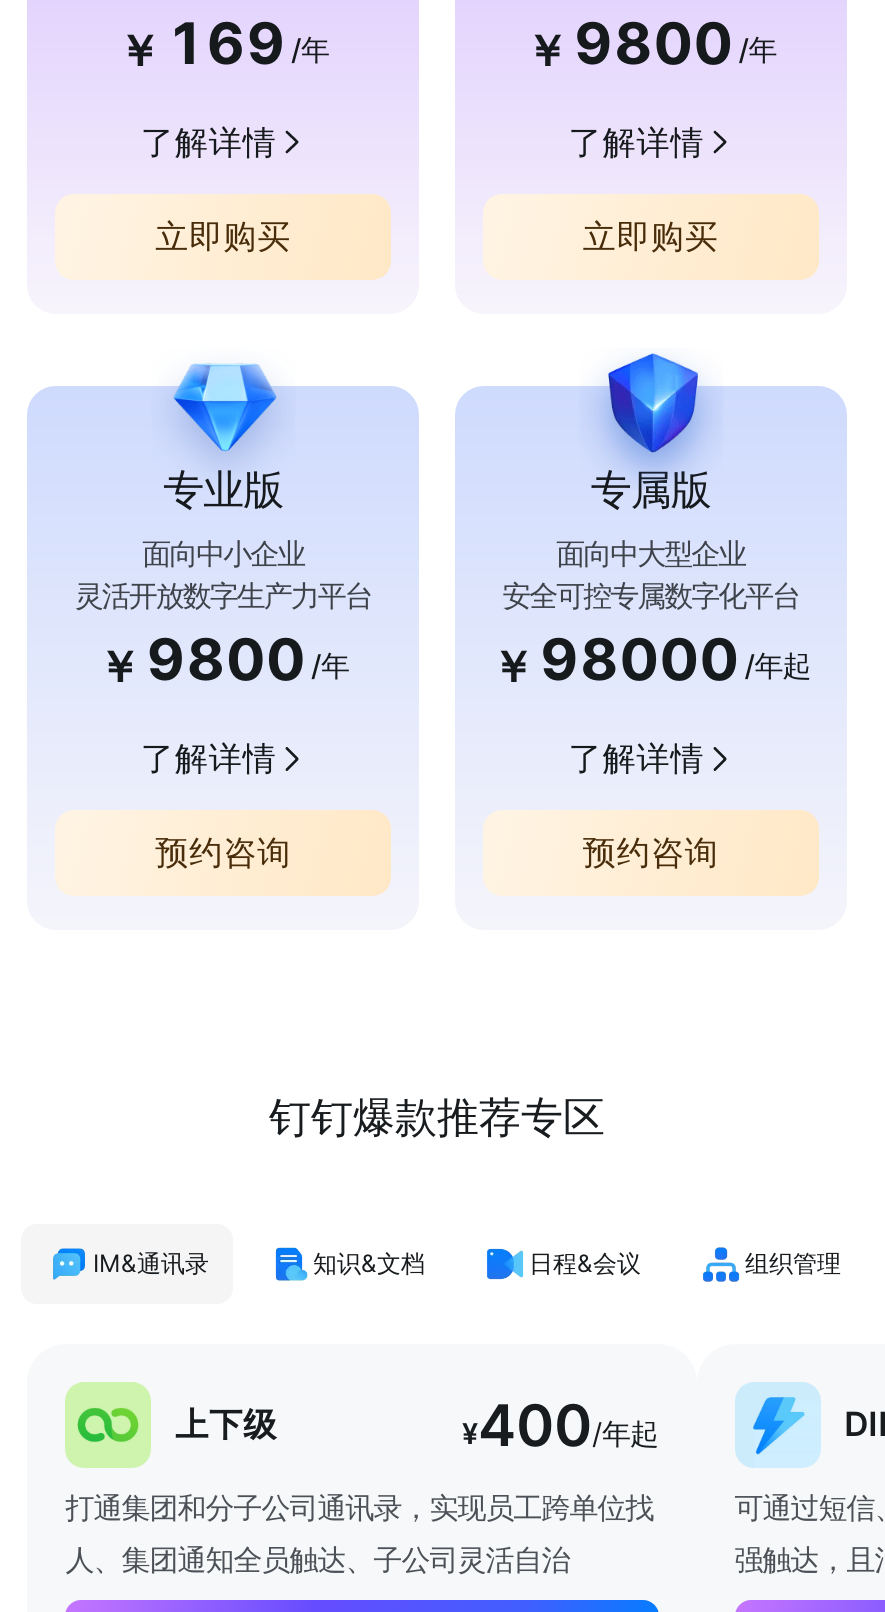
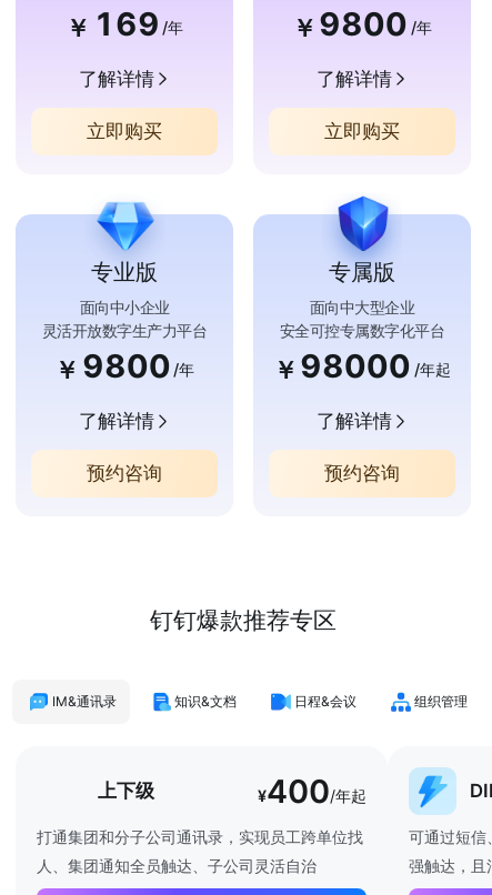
- [image]
